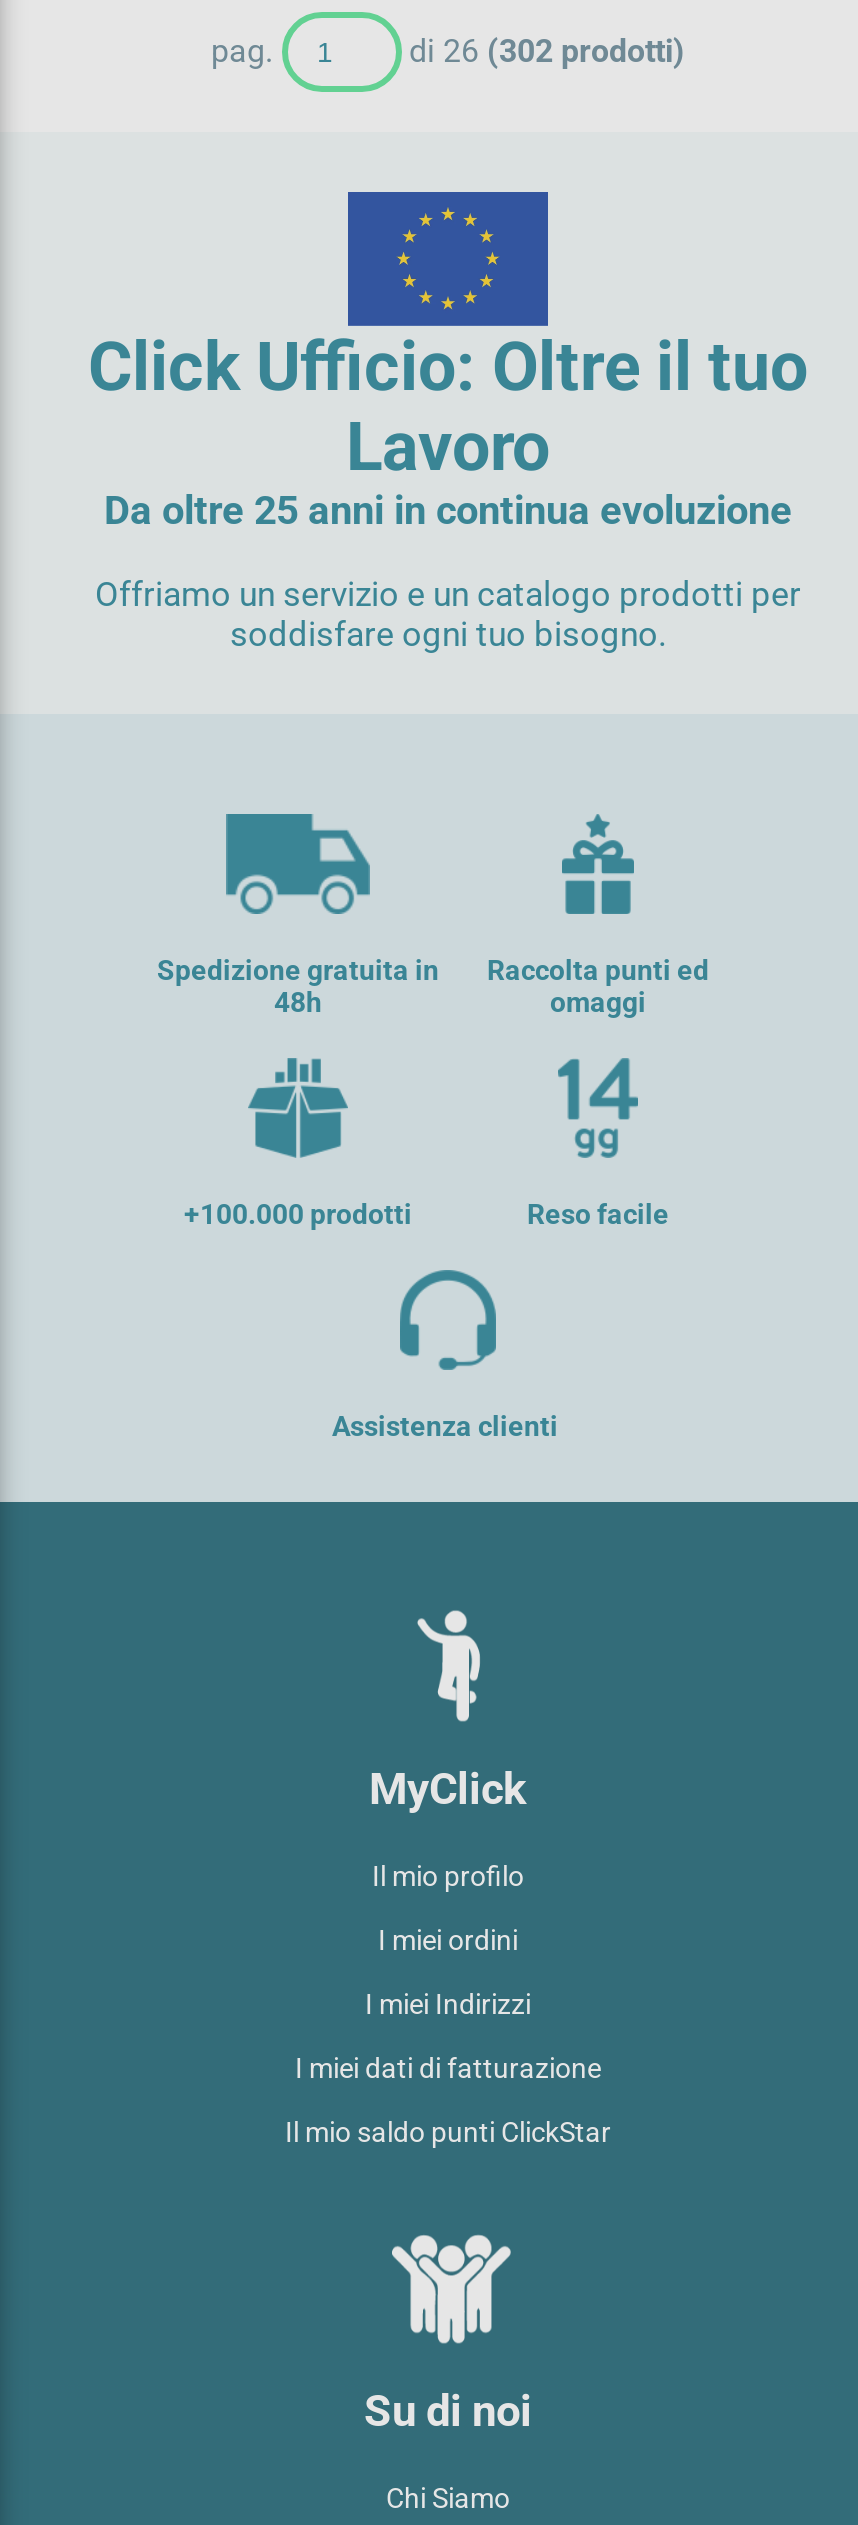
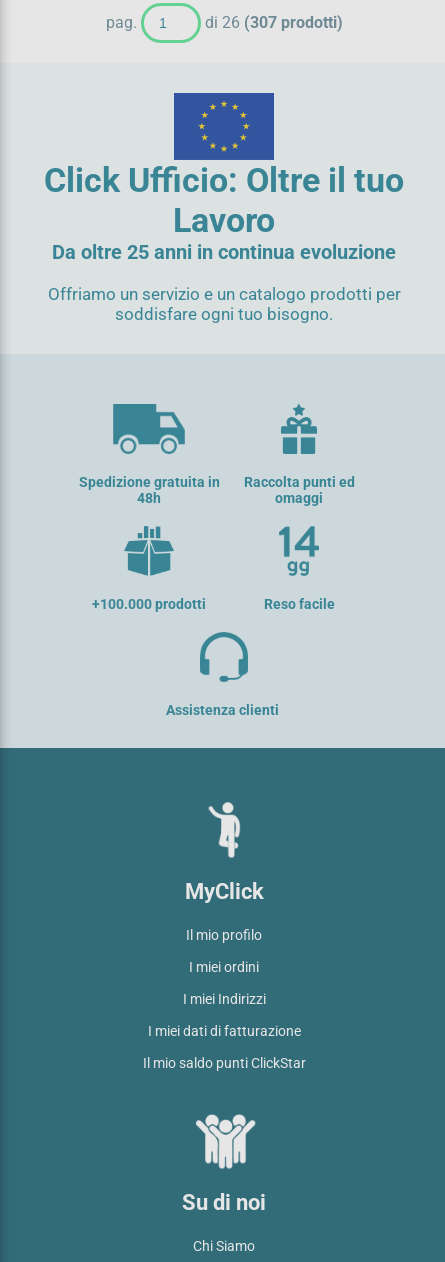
- di 26 (302 prodotti)
+ di 26 (307 prodotti)
